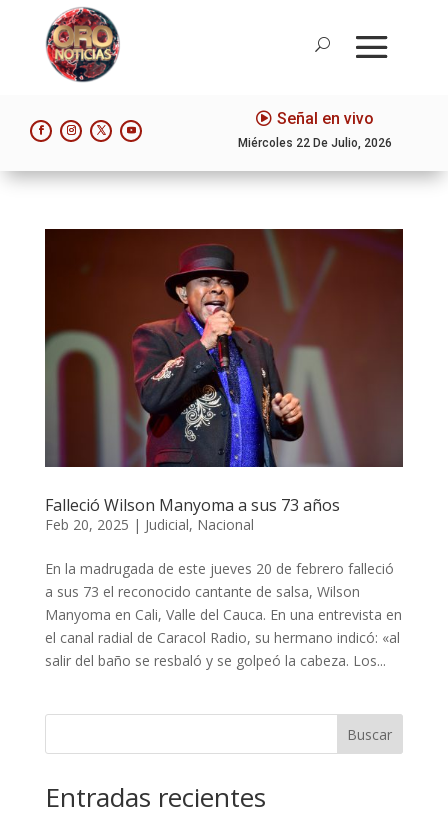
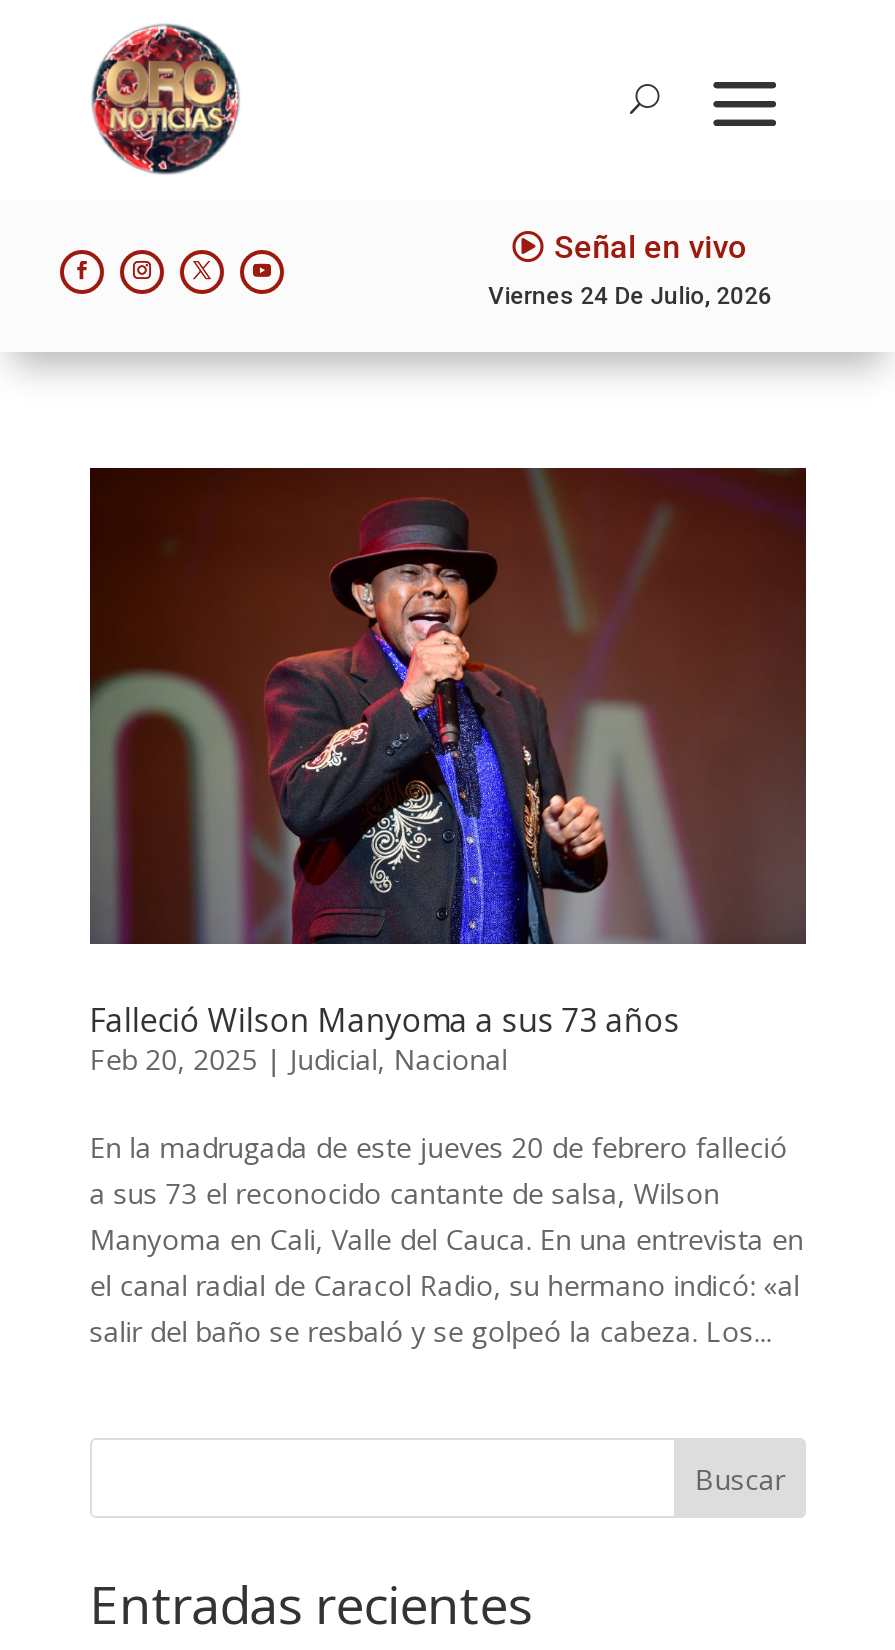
- Miércoles 22 De Julio, 2026
+ Viernes 24 De Julio, 2026
